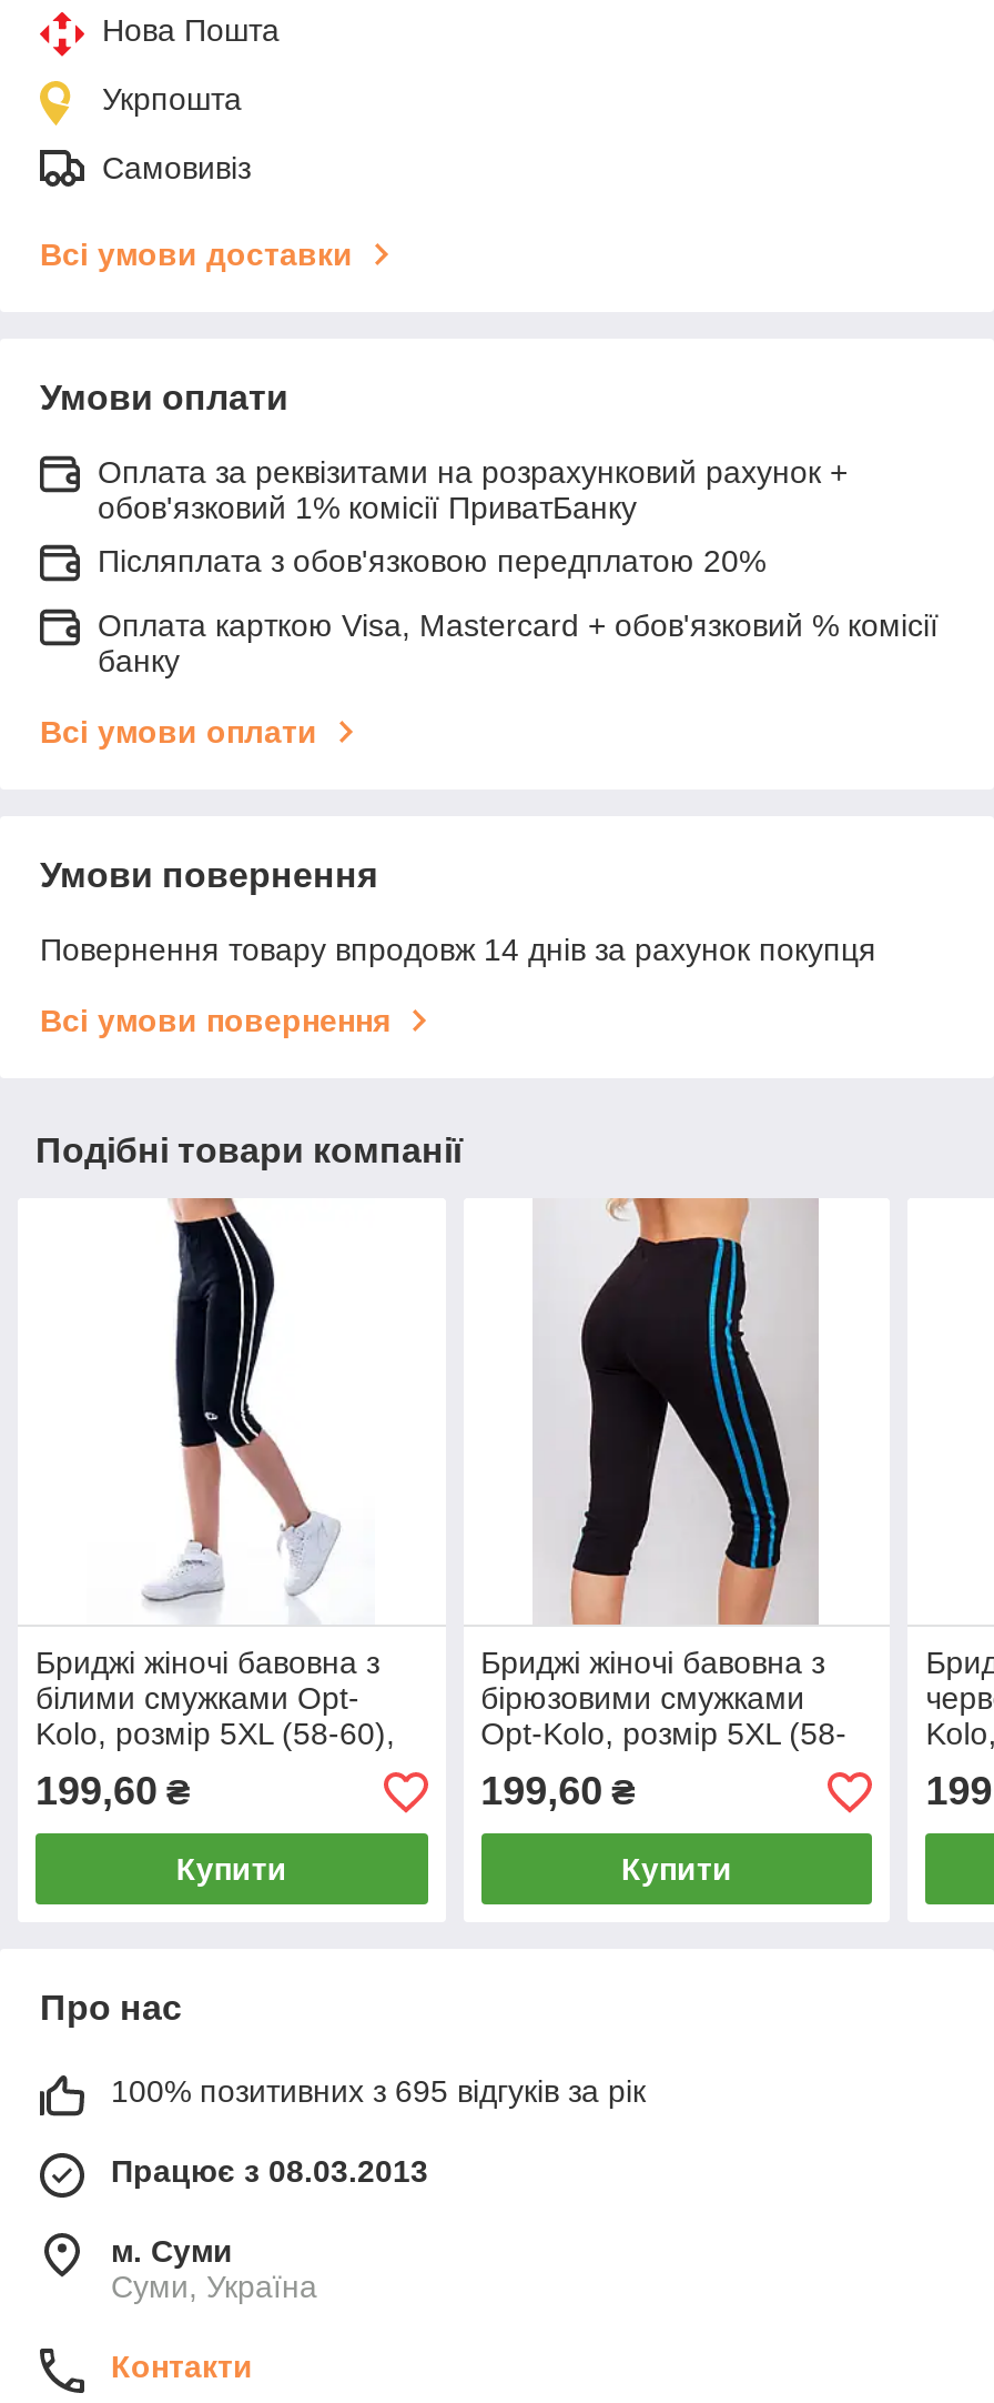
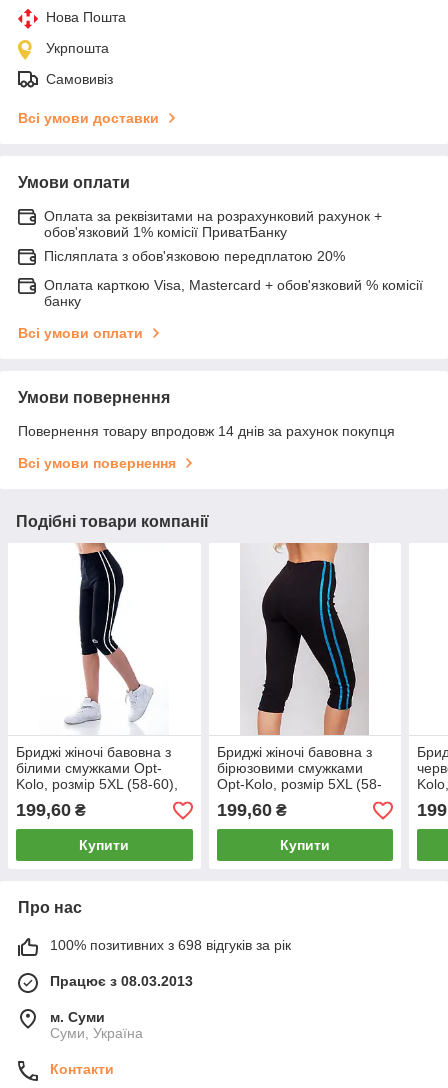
- 100% позитивних з 695 відгуків за рік
+ 100% позитивних з 698 відгуків за рік
